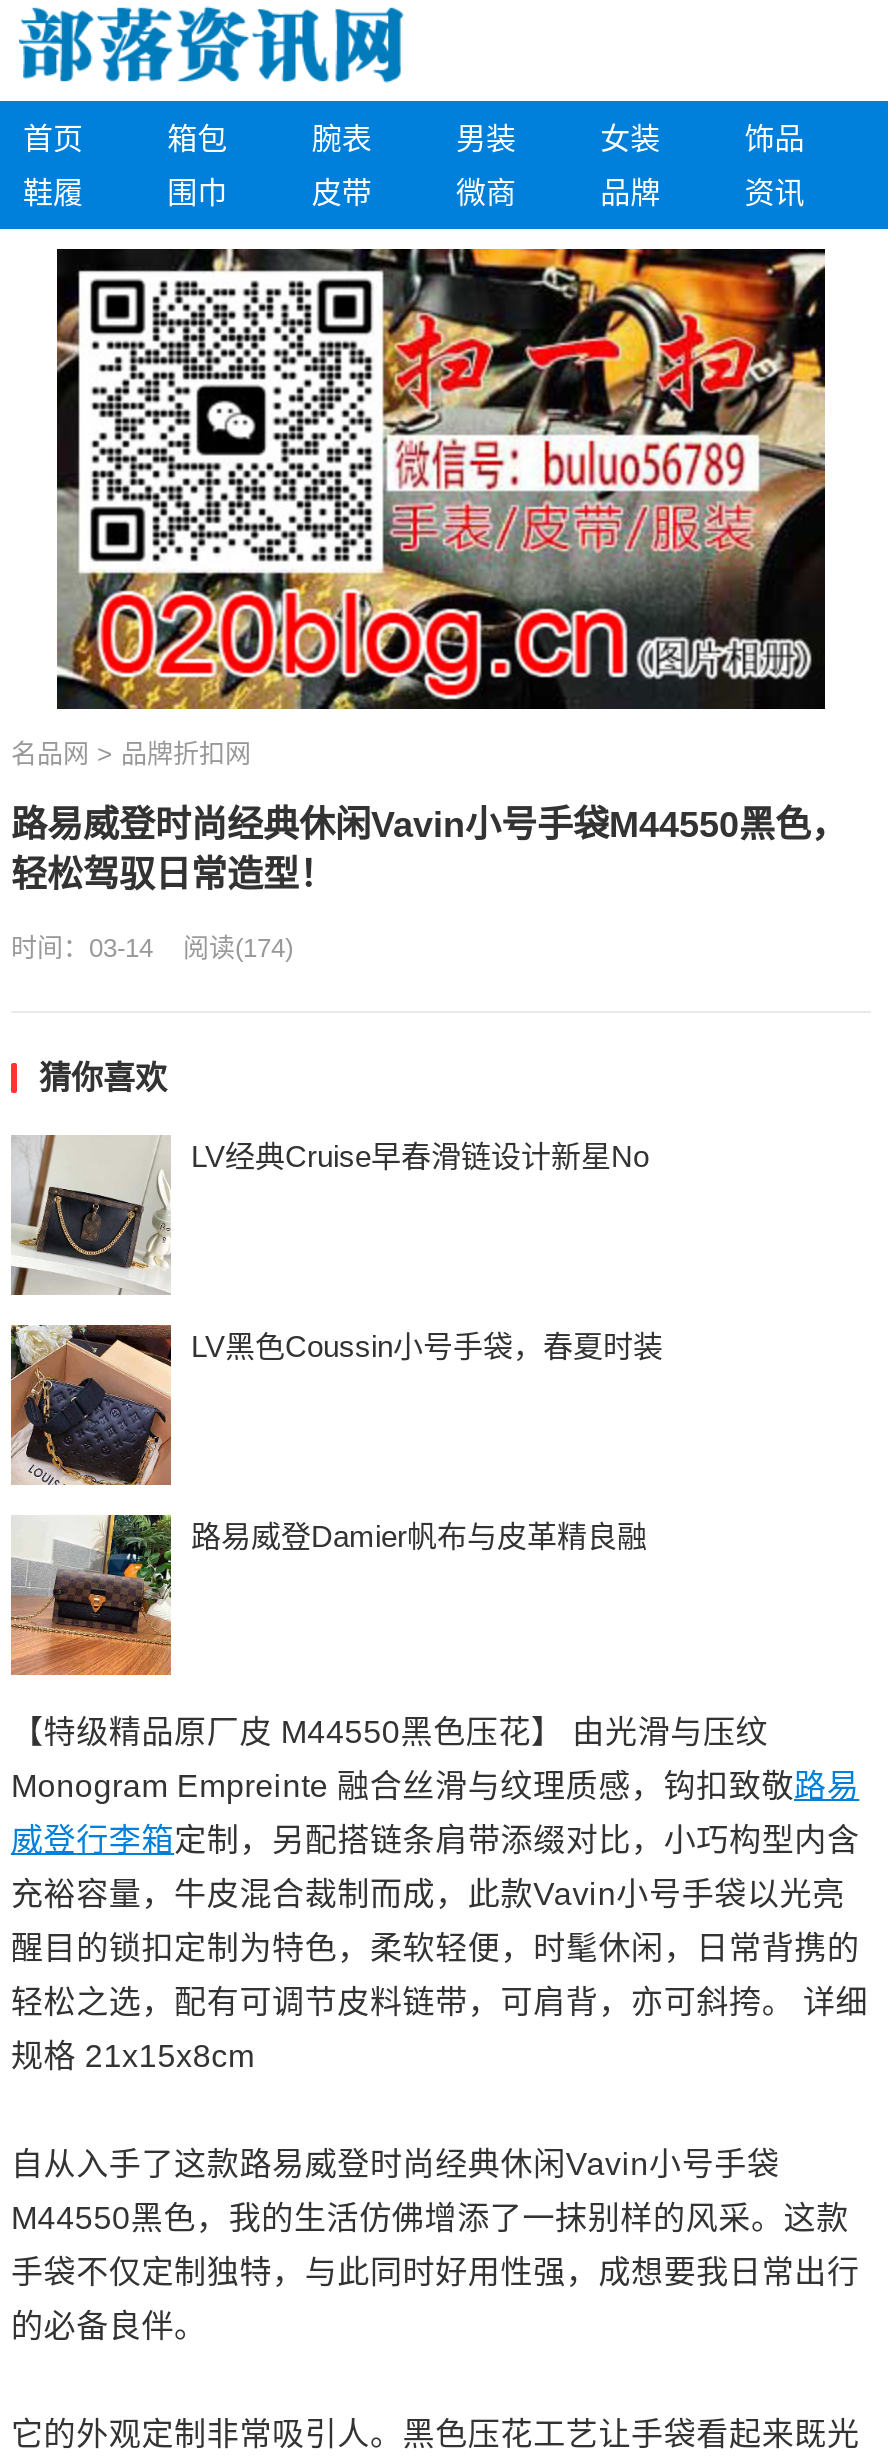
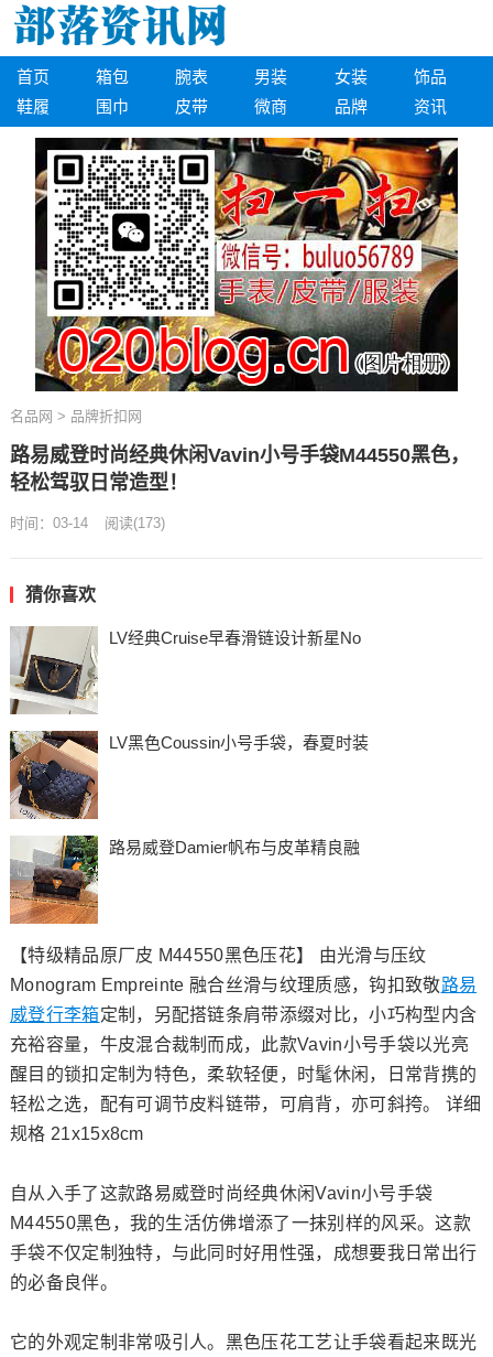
- 时间：03-14 阅读(174)
+ 时间：03-14 阅读(173)
